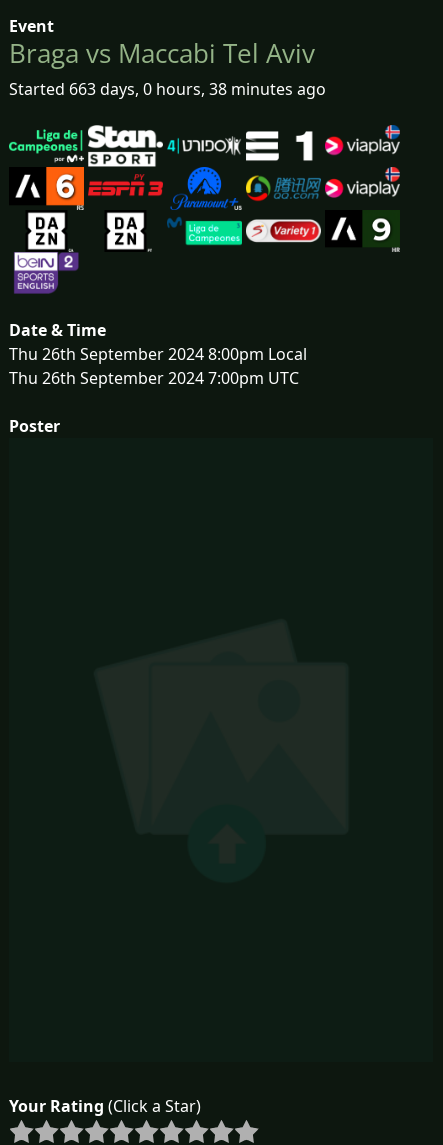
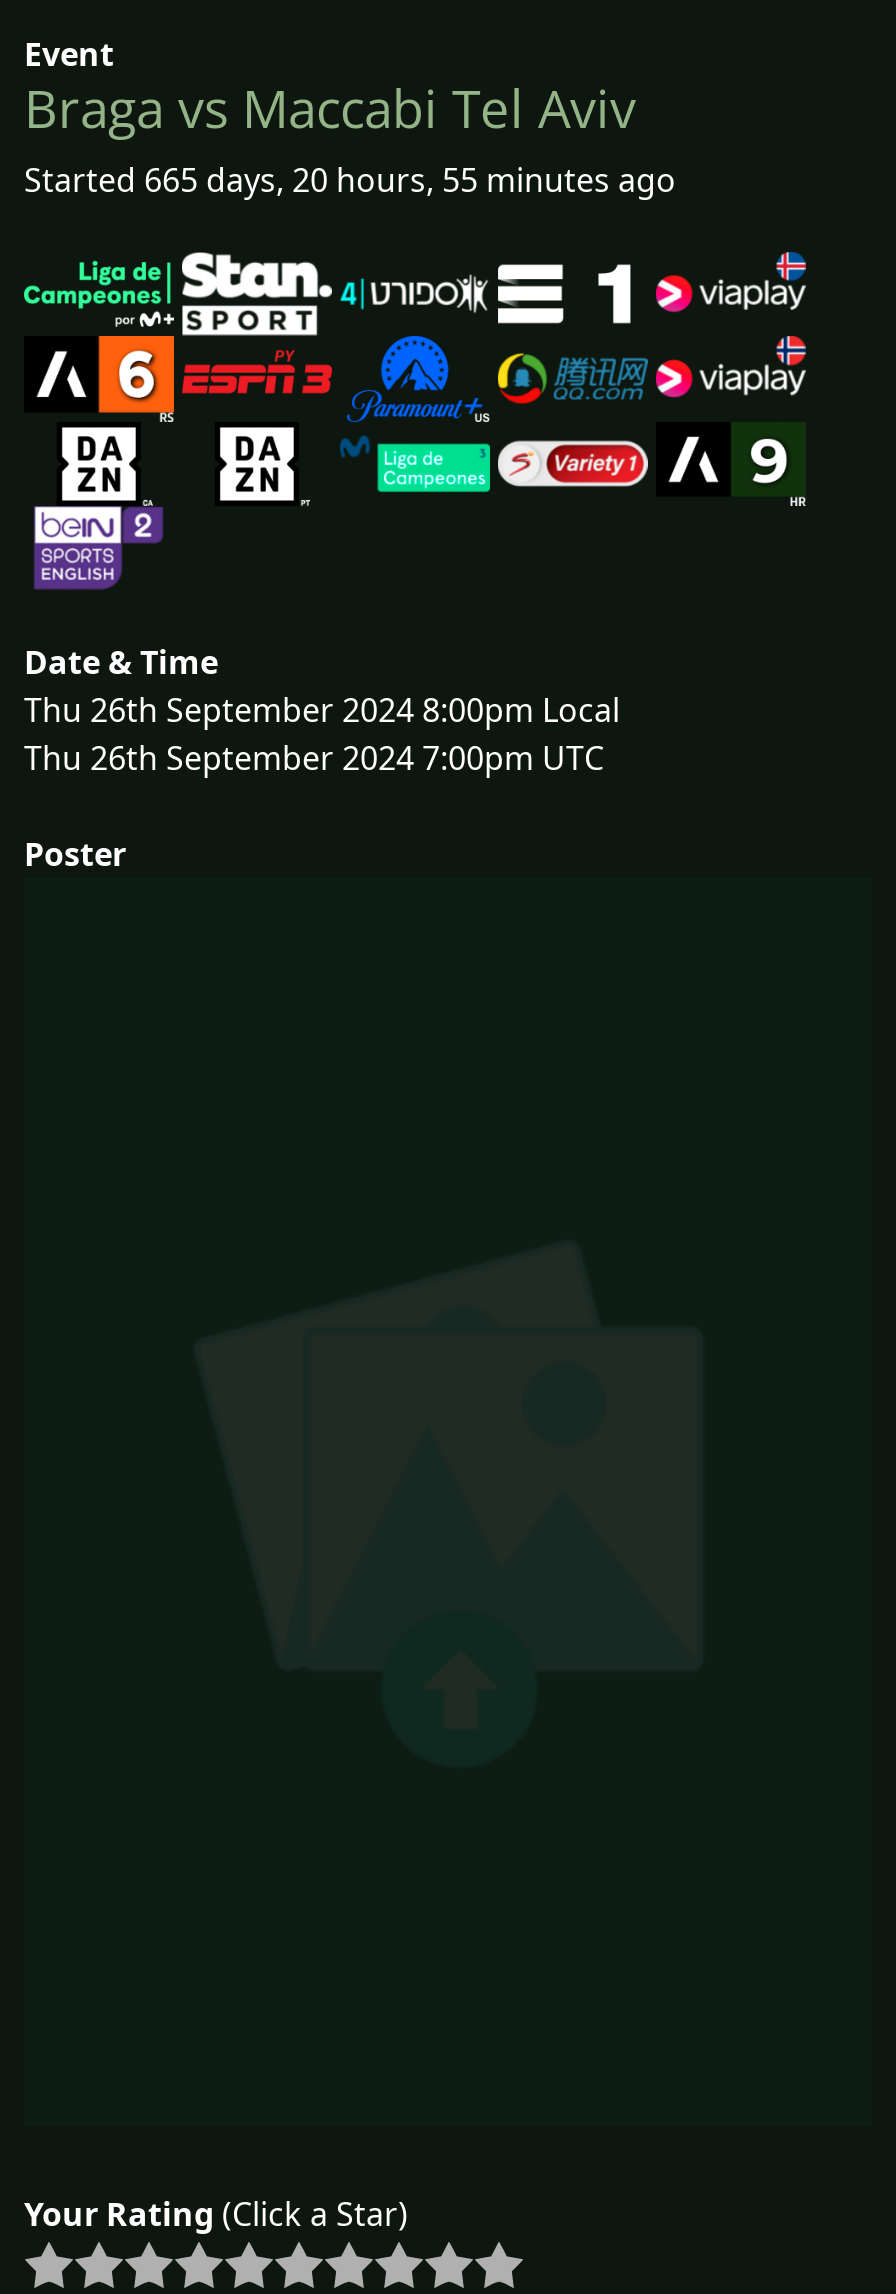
- Started 663 days, 0 hours, 38 minutes ago
+ Started 665 days, 20 hours, 55 minutes ago
